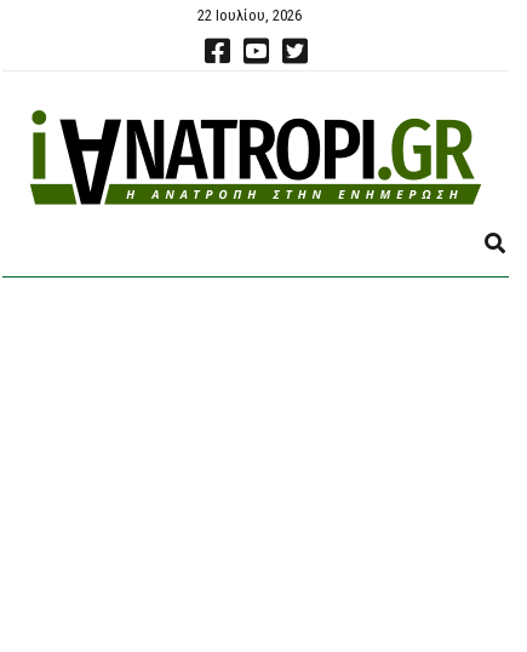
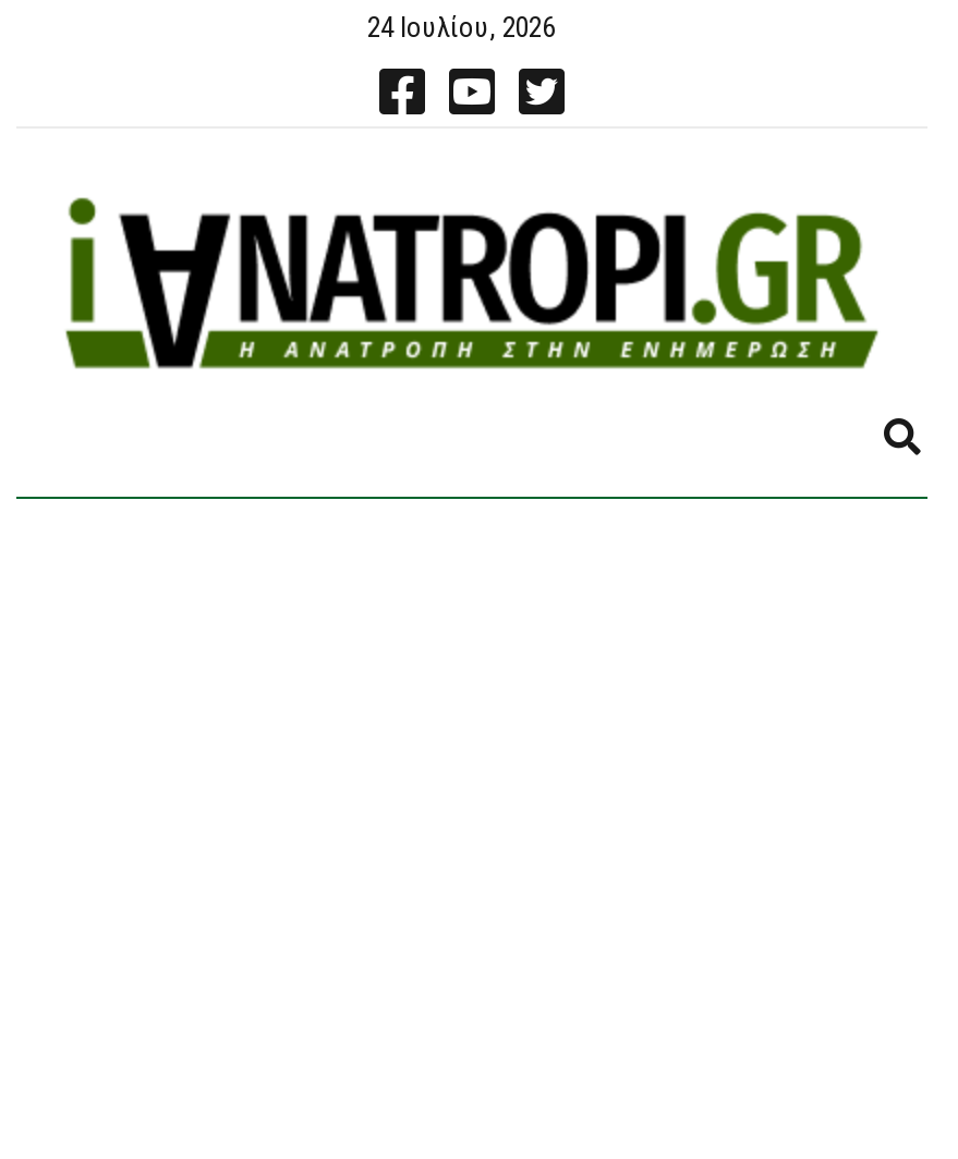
- 22 Ιουλίου, 2026
+ 24 Ιουλίου, 2026
